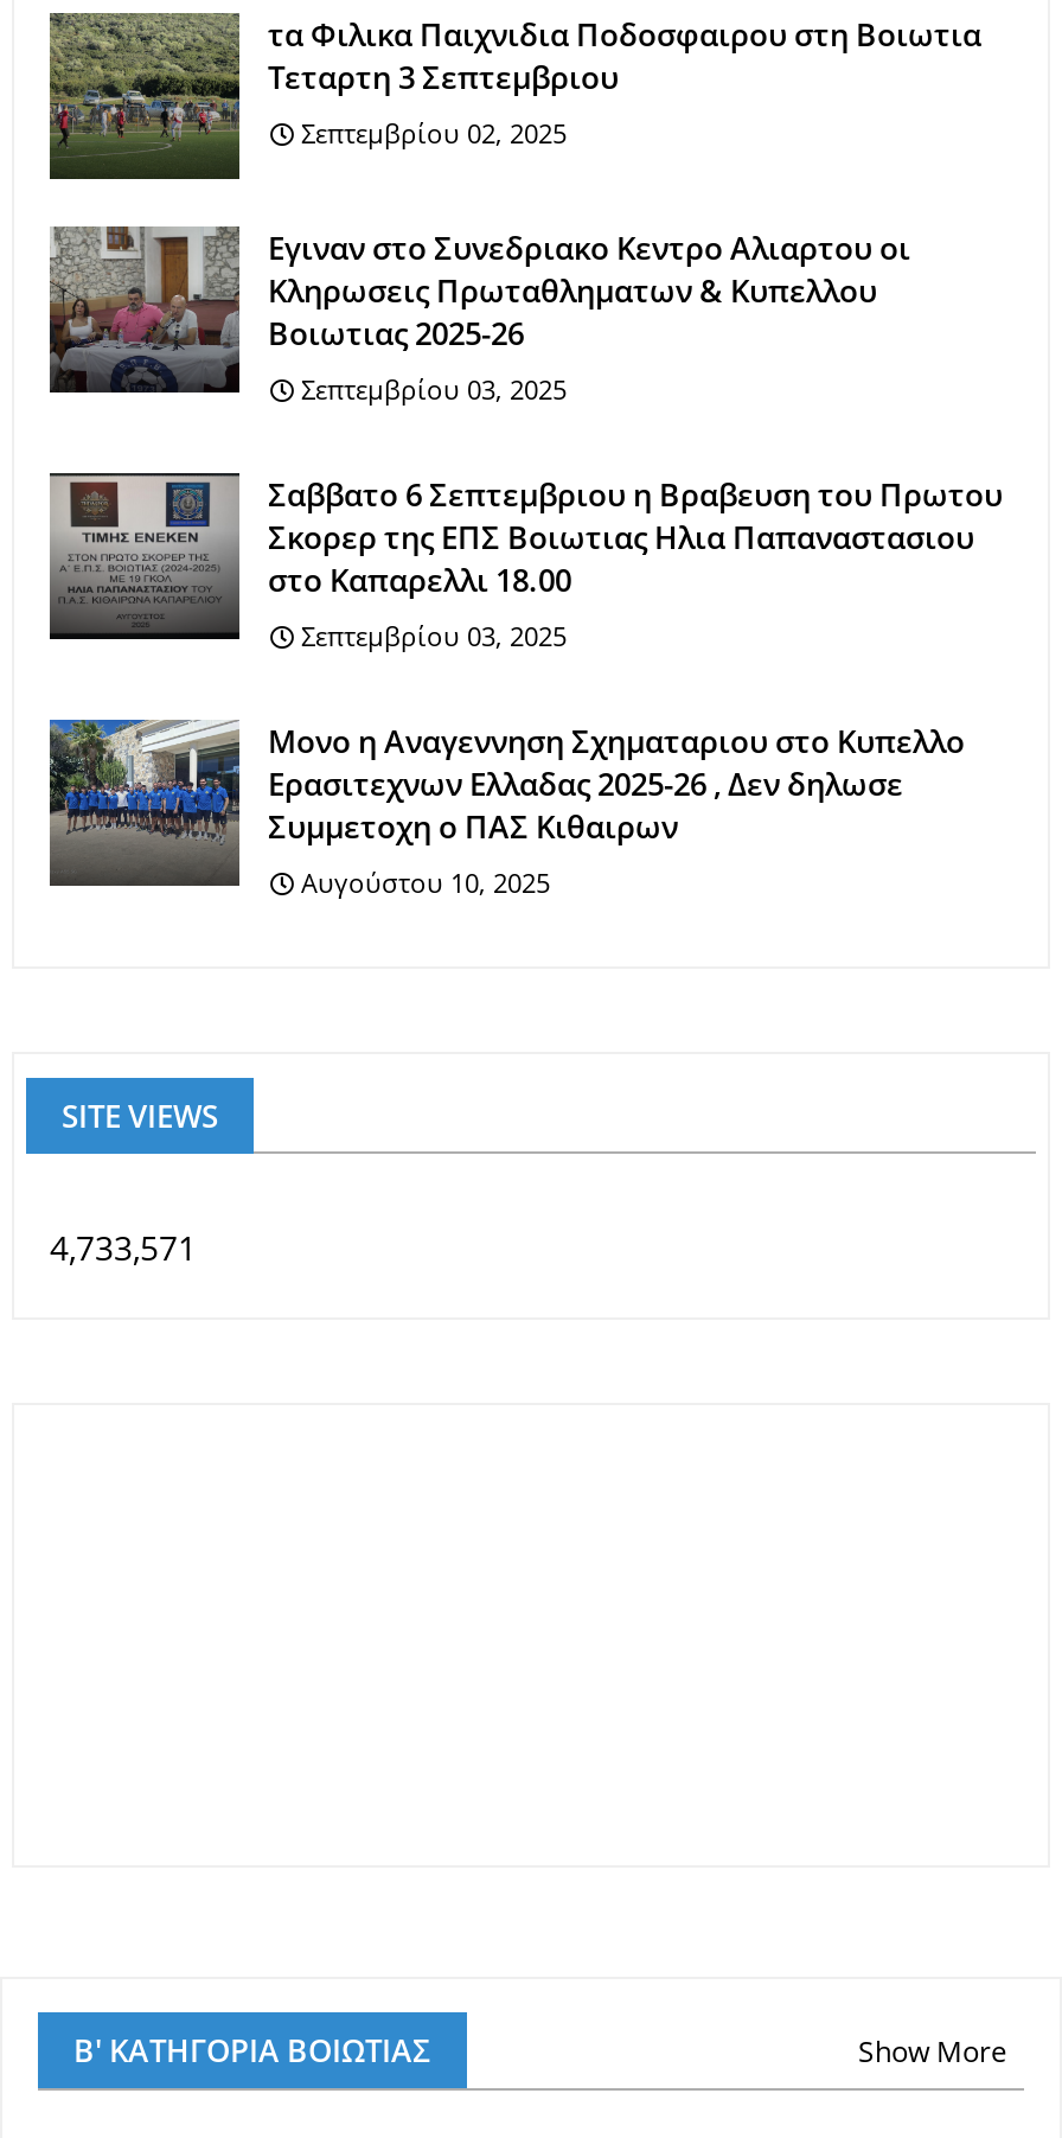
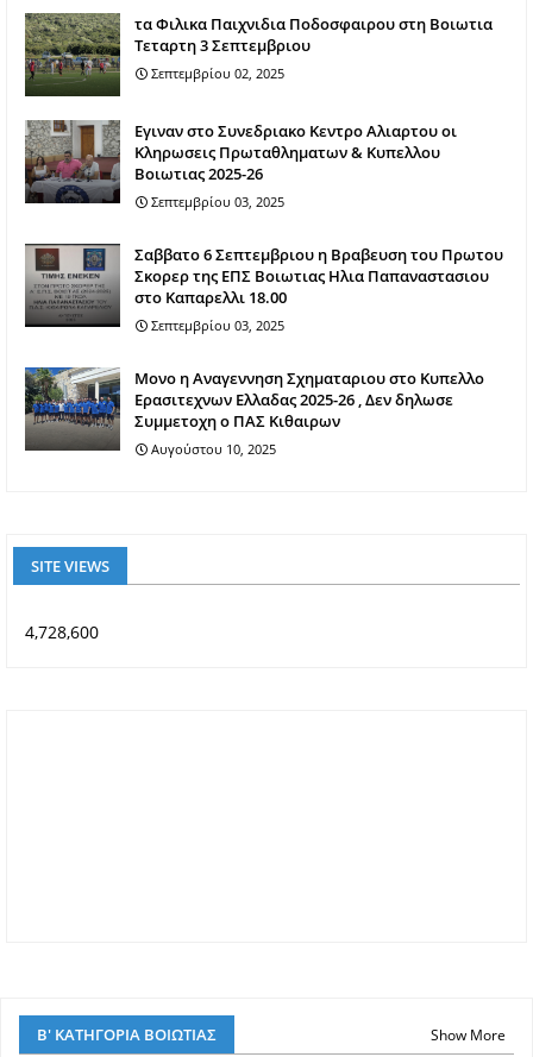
- 4,733,571
+ 4,728,600
